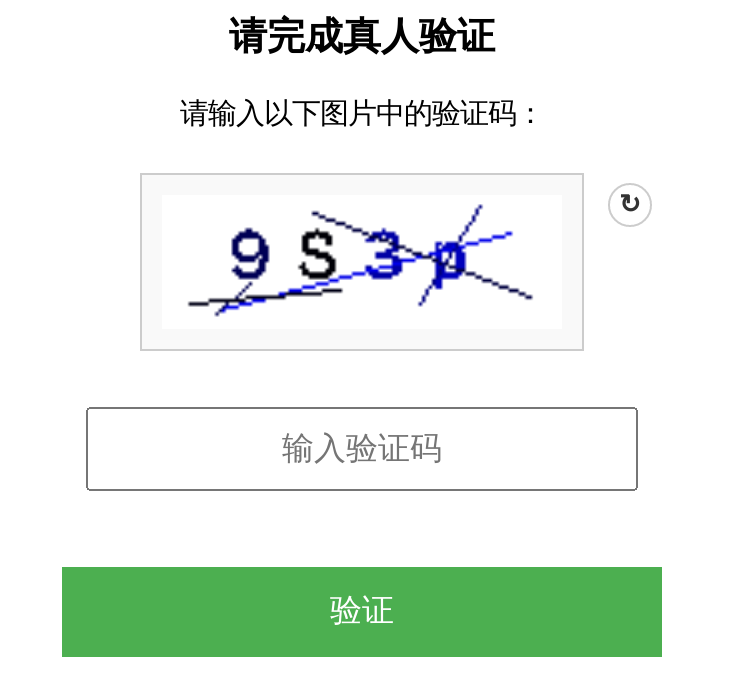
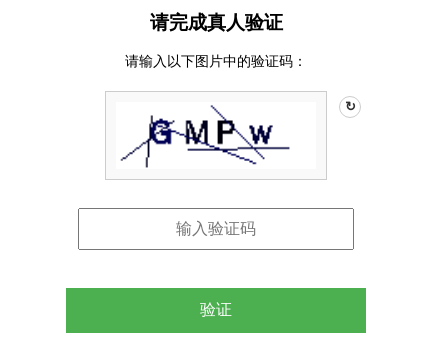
- [image]
+ [image]
